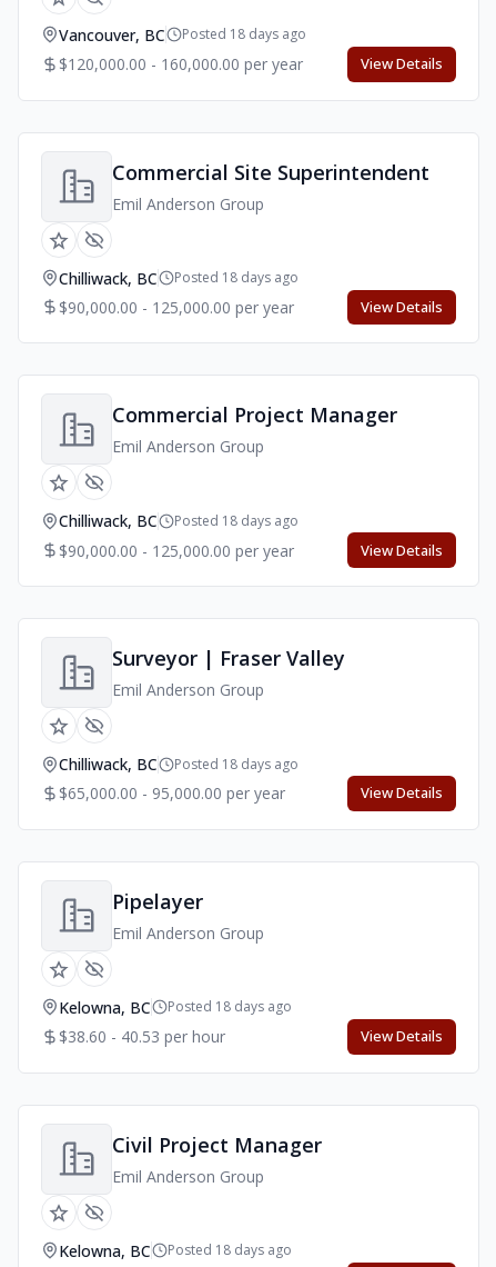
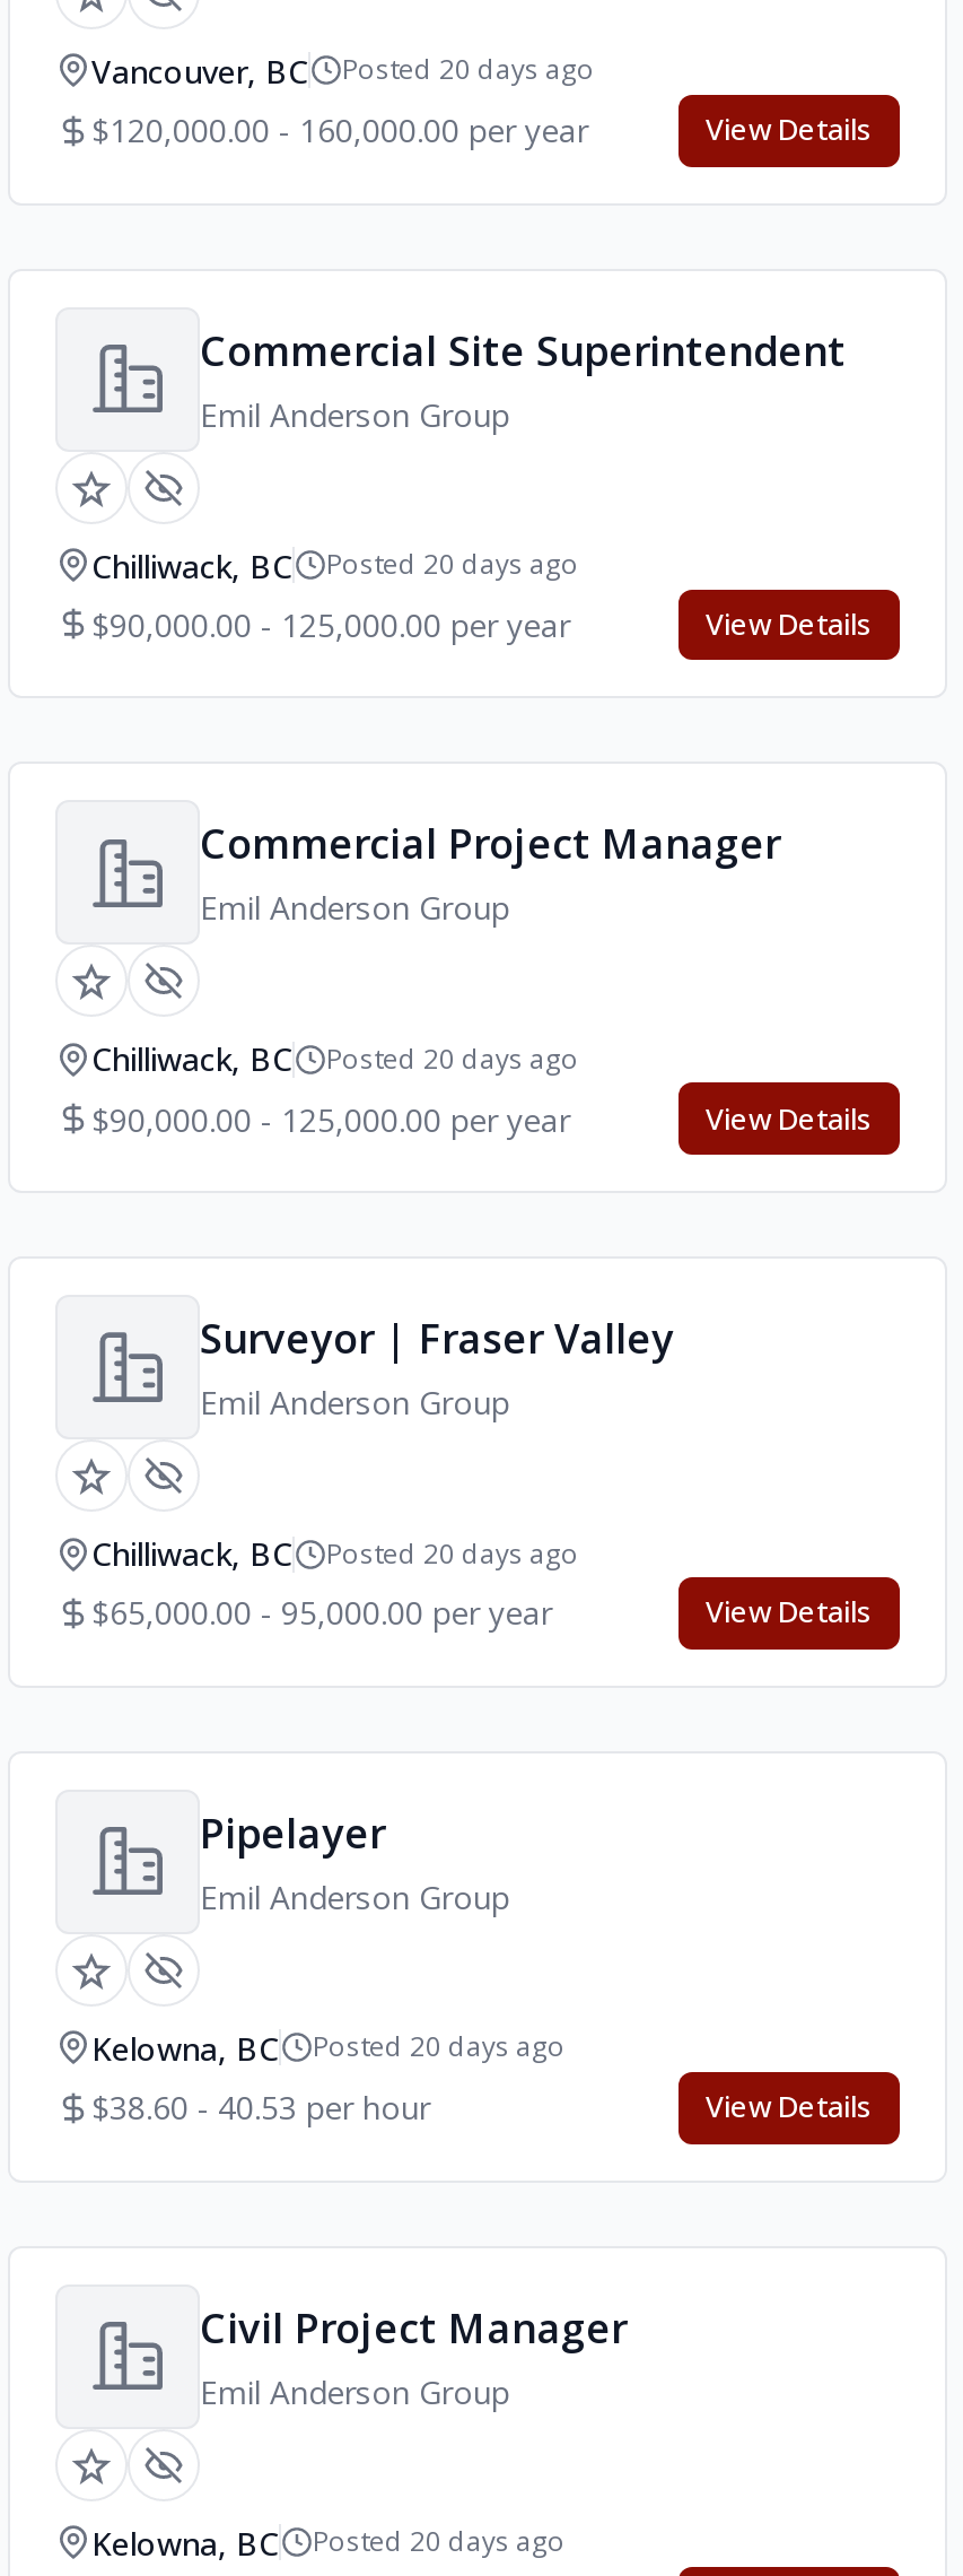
- Posted 18 days ago
+ Posted 20 days ago

- Posted 18 days ago
+ Posted 20 days ago

- Posted 18 days ago
+ Posted 20 days ago

- Posted 18 days ago
+ Posted 20 days ago

- Posted 18 days ago
+ Posted 20 days ago

- Posted 18 days ago
+ Posted 20 days ago
